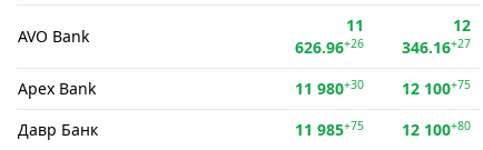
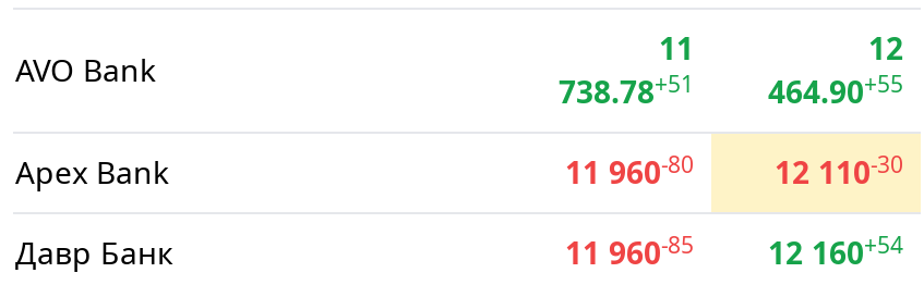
- 626.96+26
+ 738.78+51

- 346.16+27
+ 464.90+55

- 11 980+30
+ 11 960-80

- 12 100+75
+ 12 110-30

- 11 985+75
+ 11 960-85

- 12 100+80
+ 12 160+54
